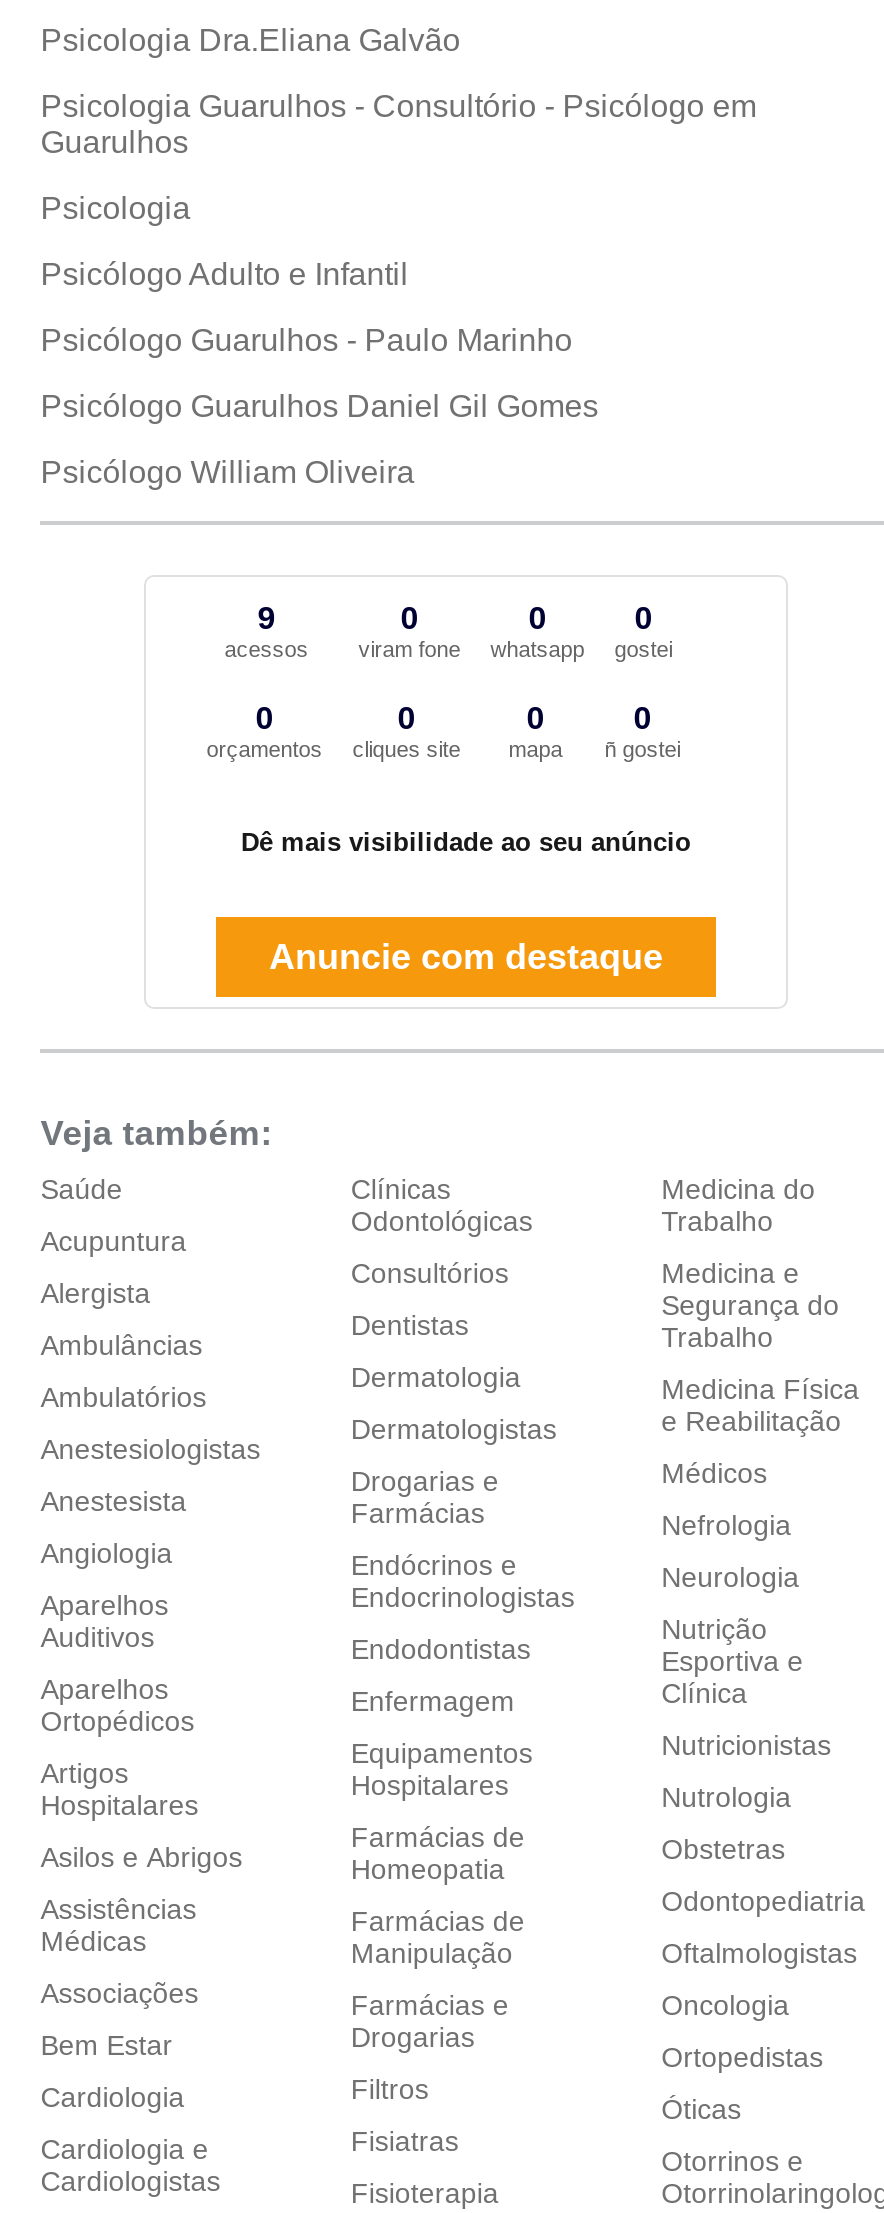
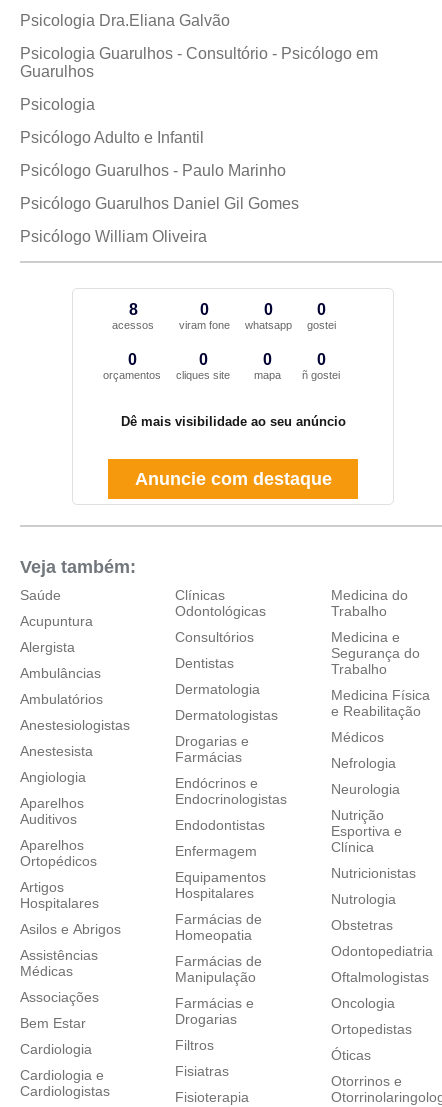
- 9
+ 8
